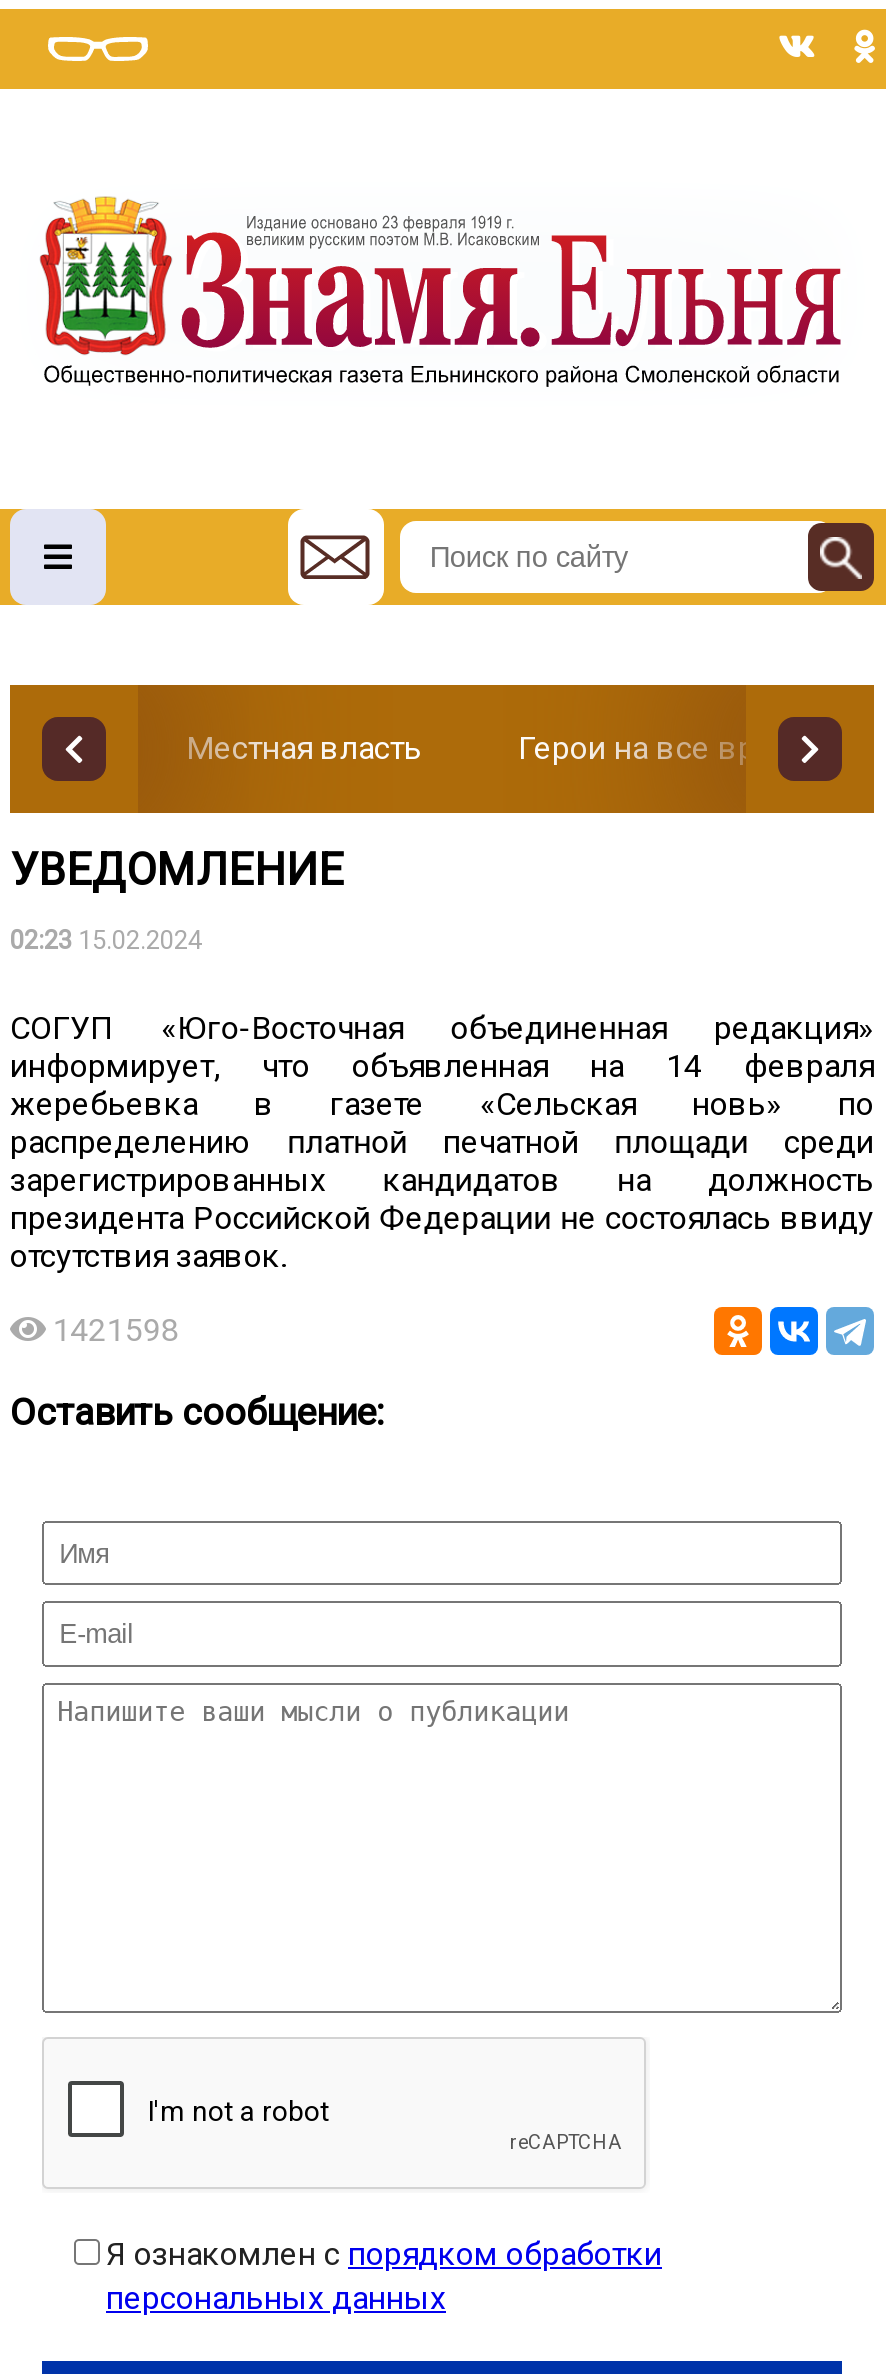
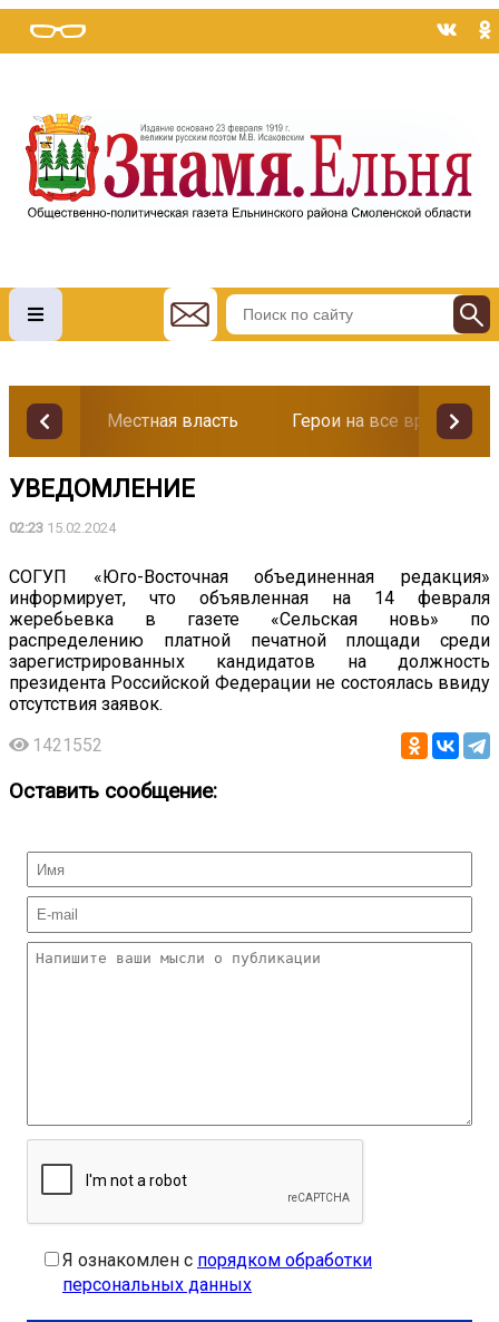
- 1421598
+ 1421552
